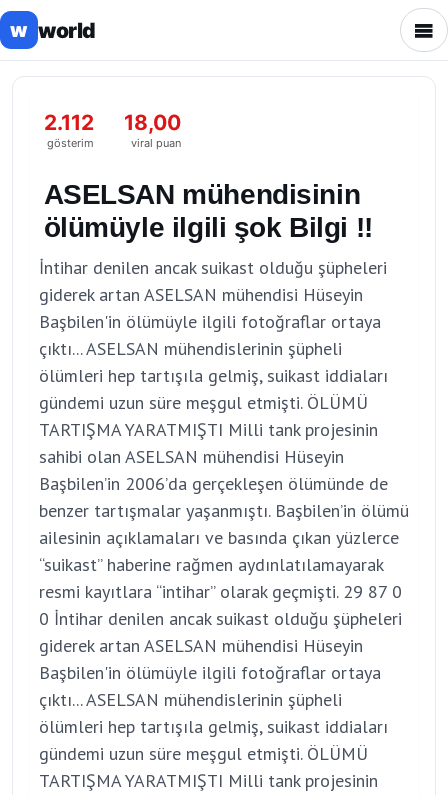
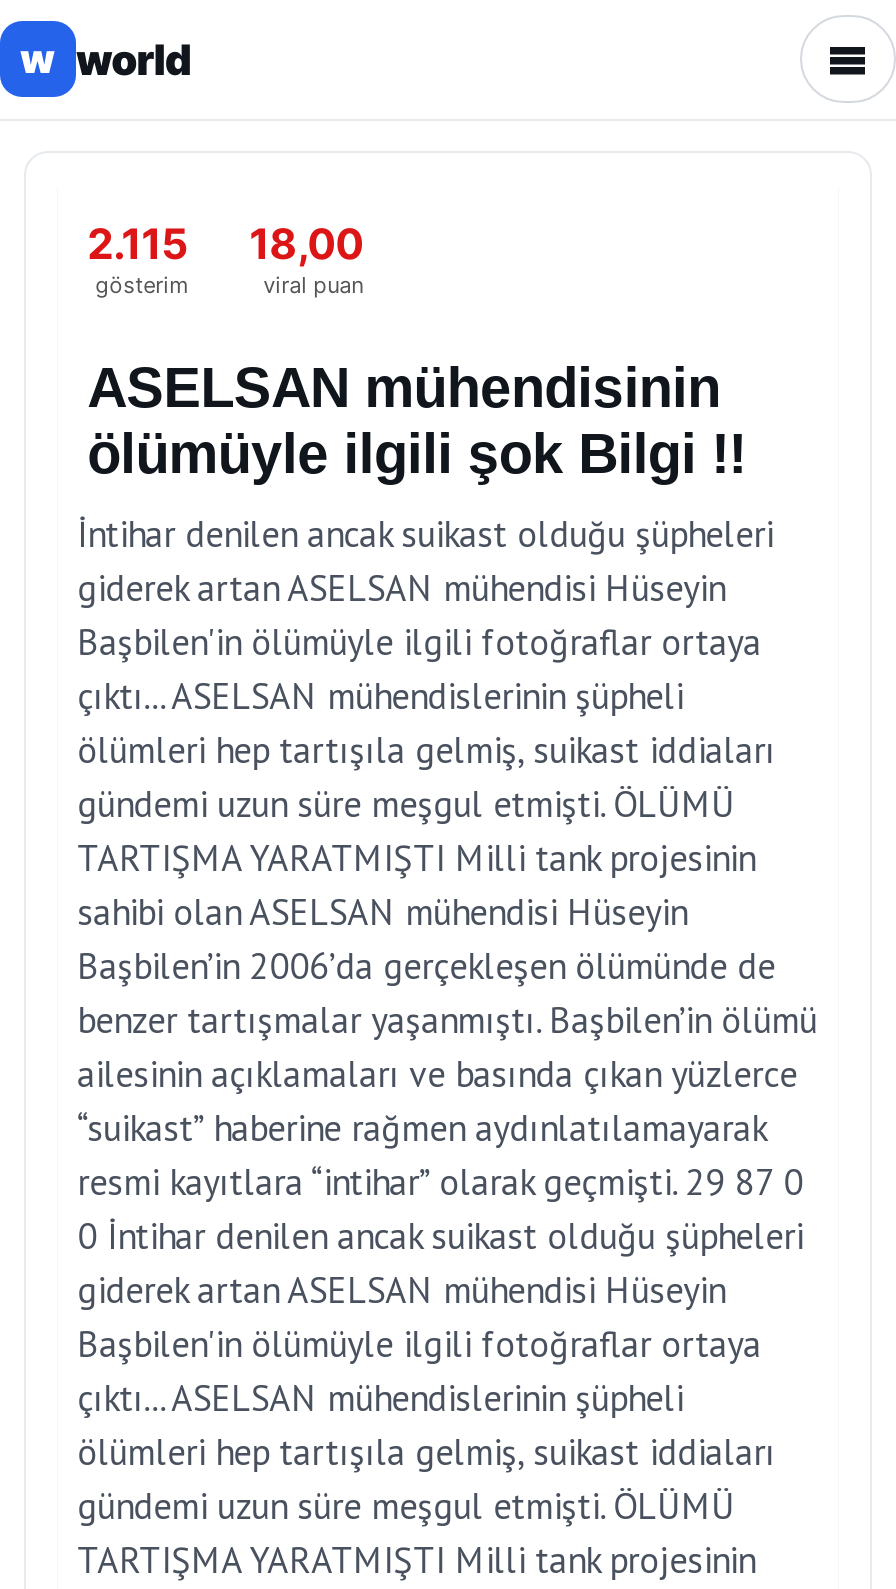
- 2.112 18,00
+ 2.115 18,00
